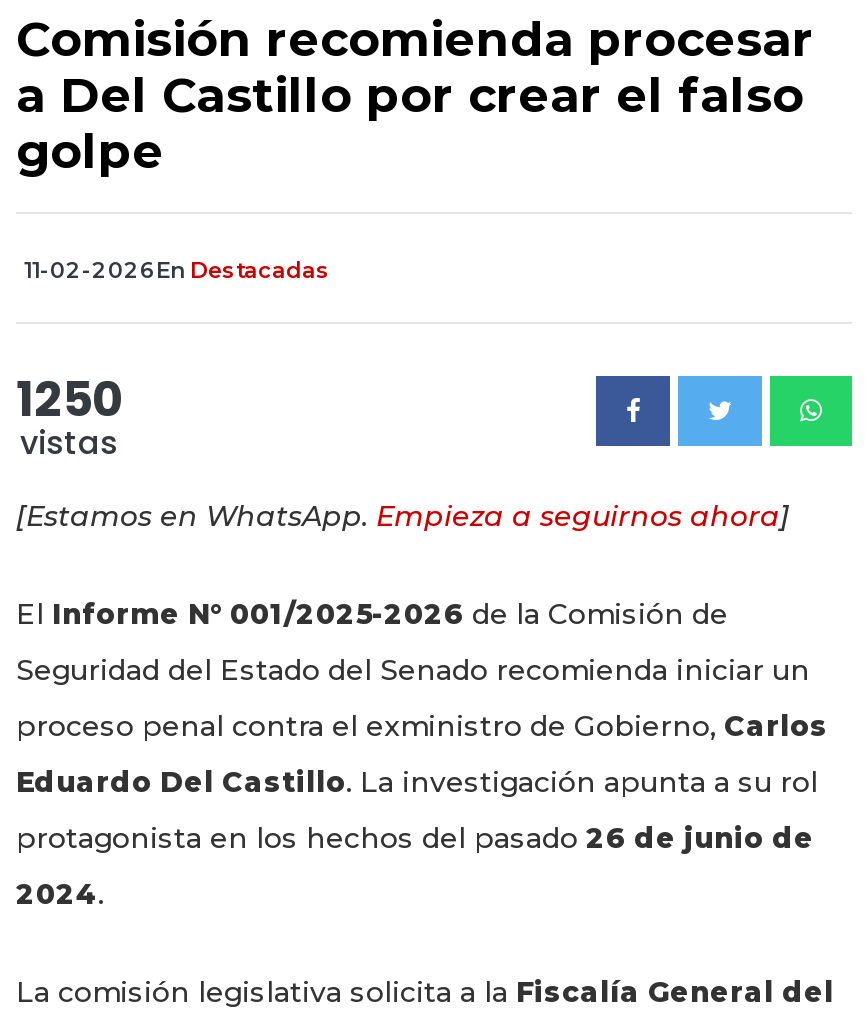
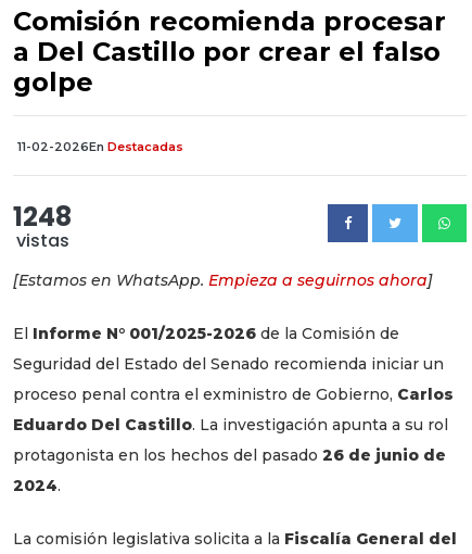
- 1250
+ 1248
